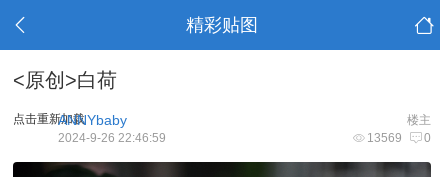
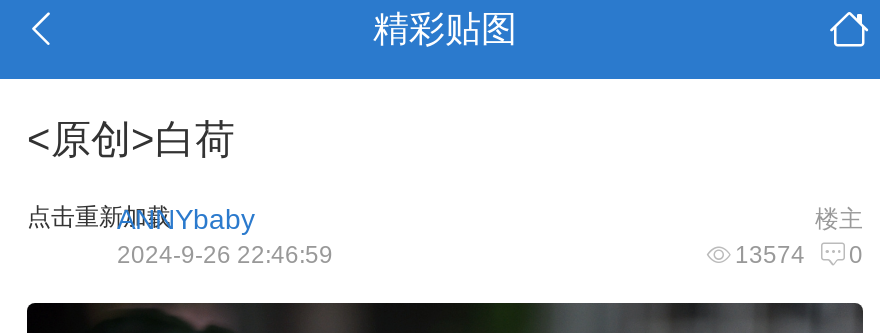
- 13569 0
+ 13574 0
